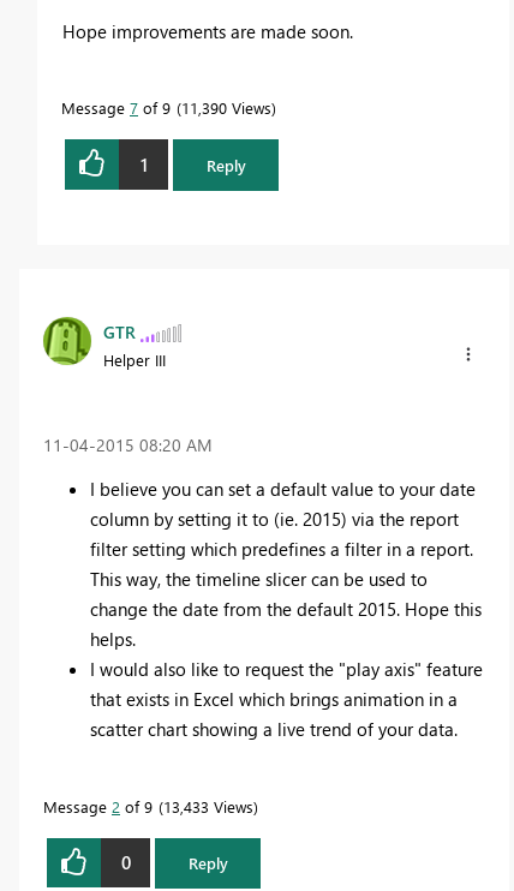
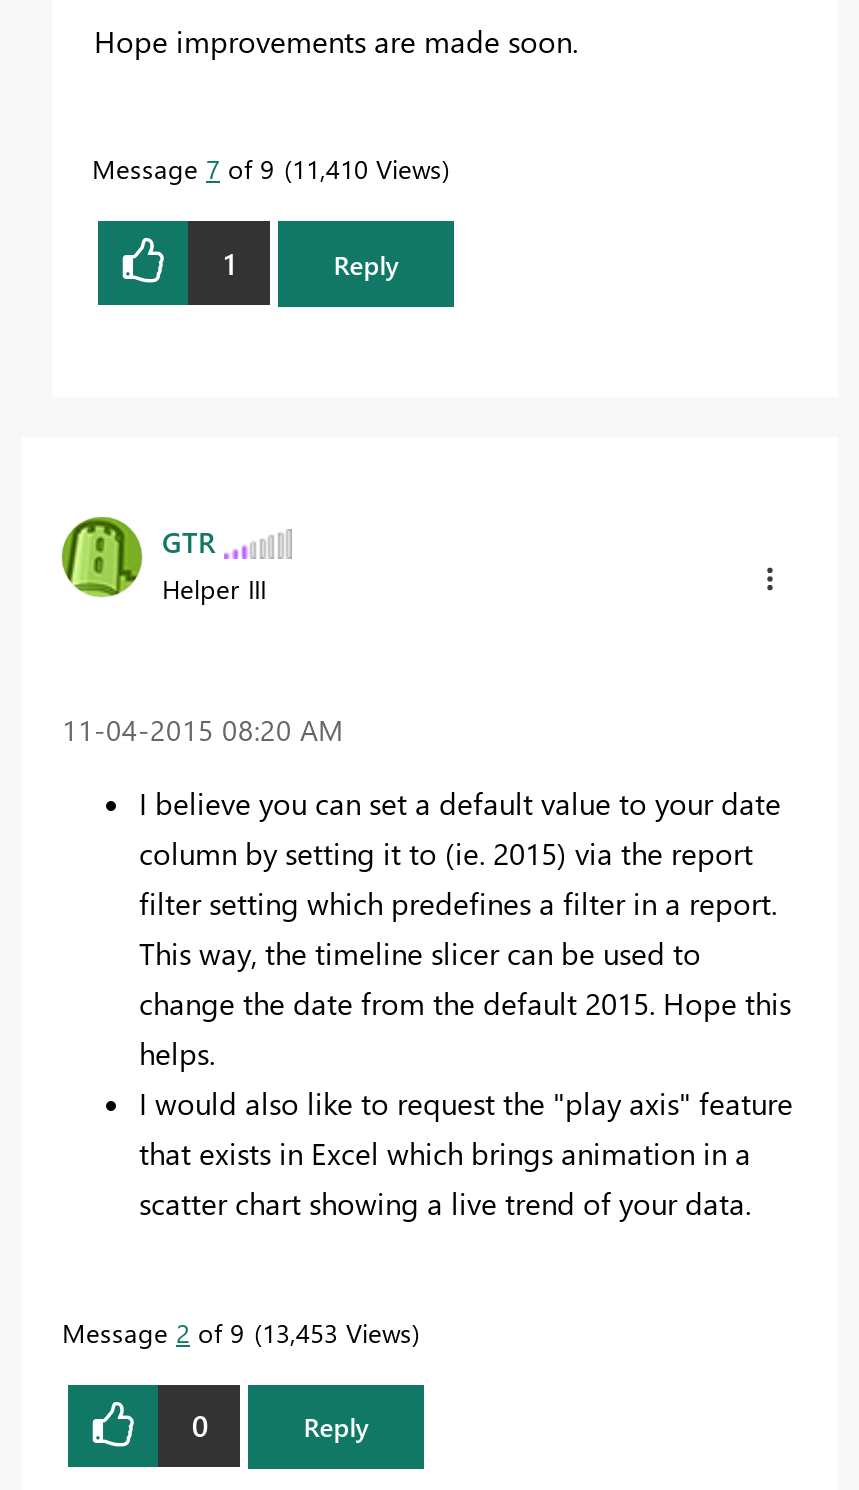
- Message 7 of 9 11,390 Views
+ Message 7 of 9 11,410 Views

- Message 2 of 9 13,433 Views
+ Message 2 of 9 13,453 Views
